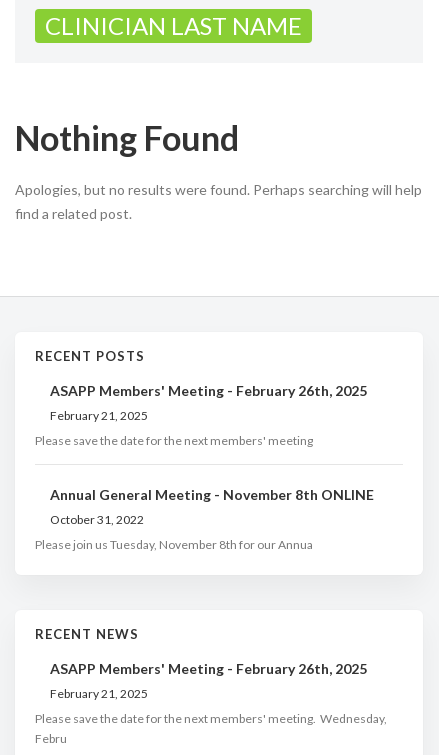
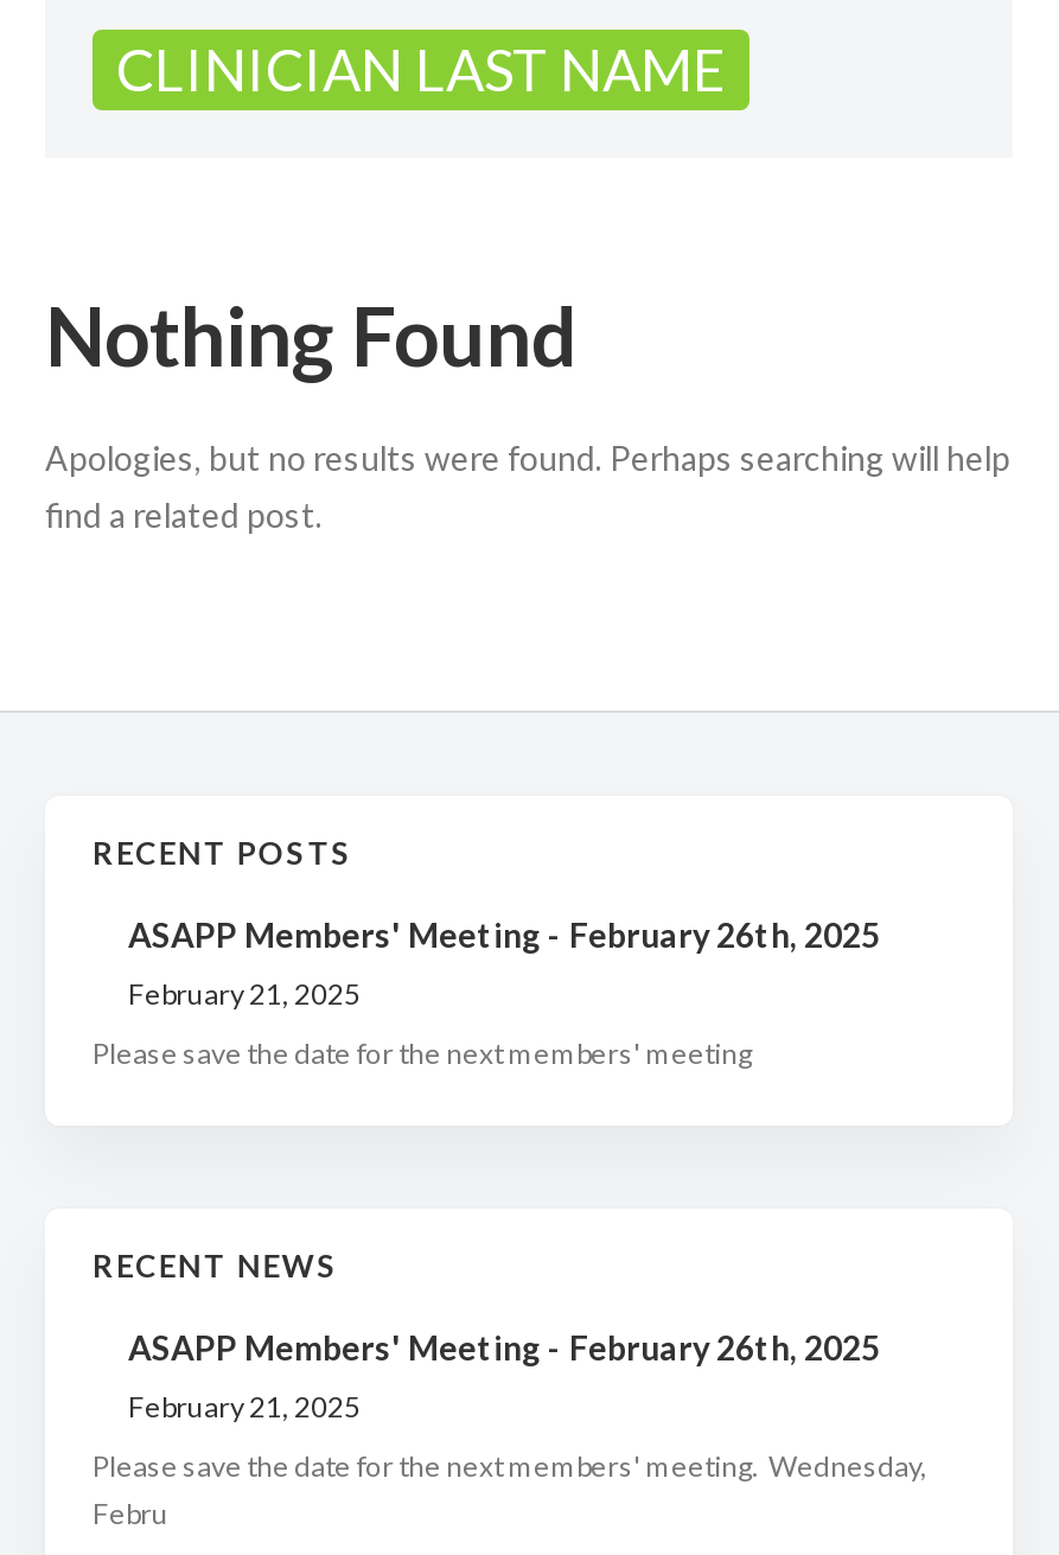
- Annual General Meeting - November 8th ONLINE
- October 31, 2022
- Please join us Tuesday, November 8th for our Annua
